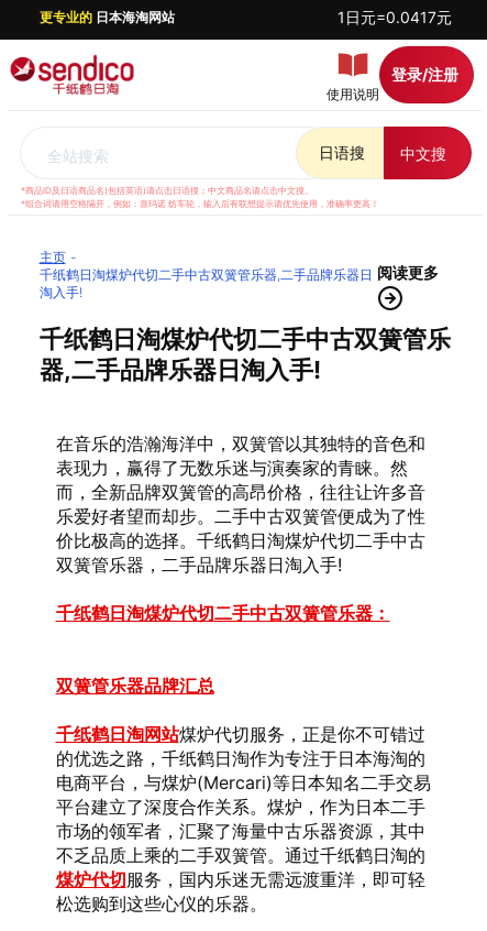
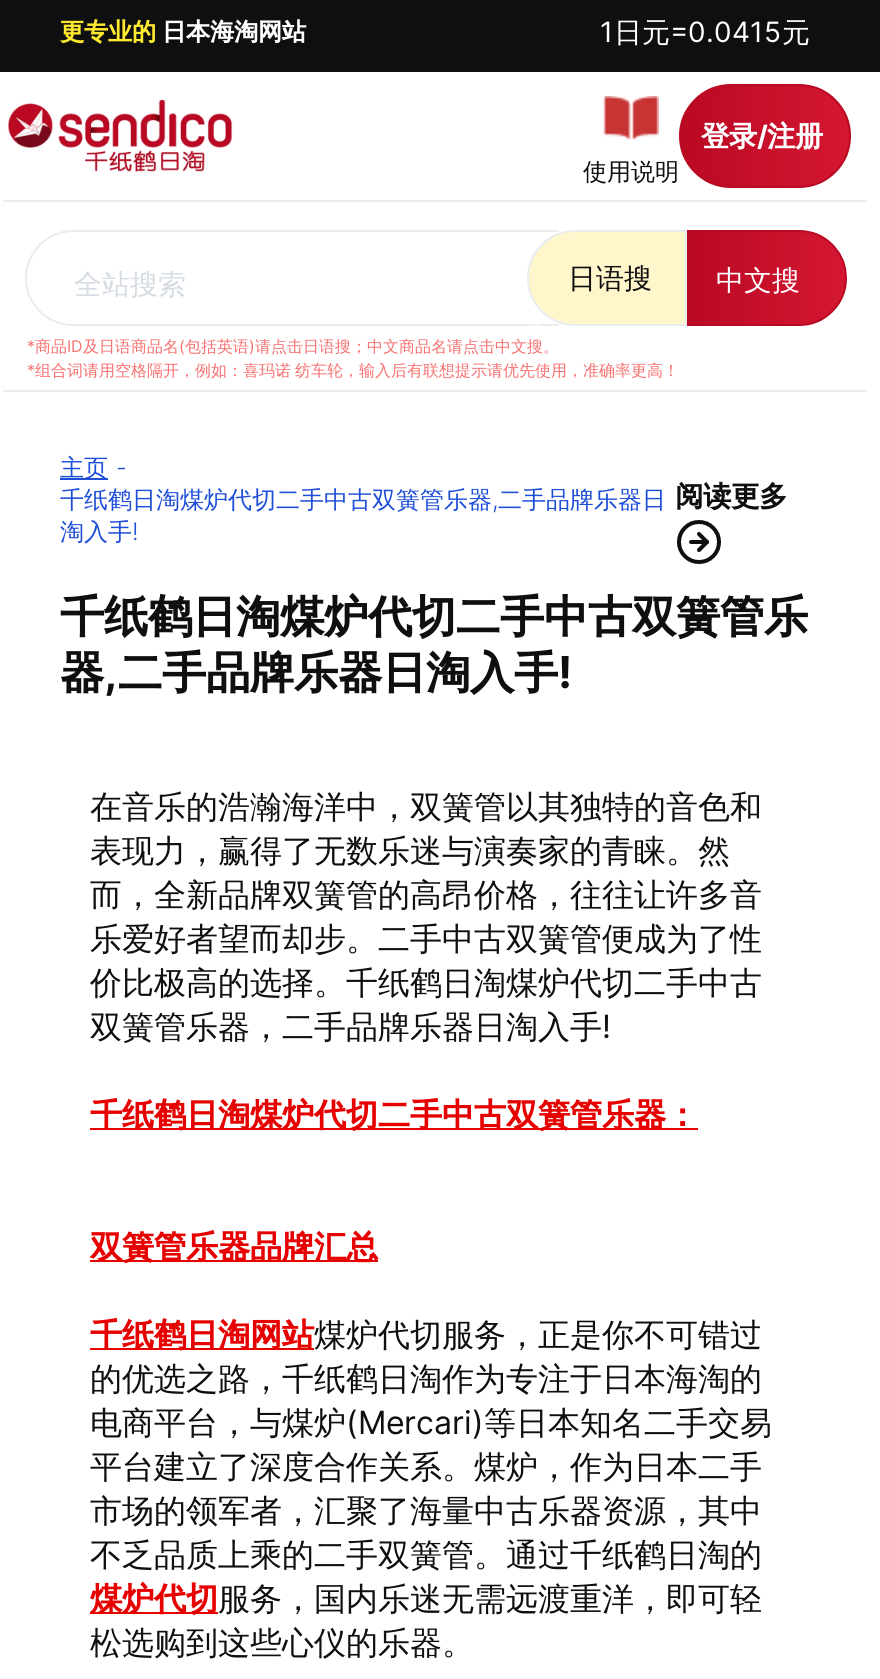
- 1日元=0.0417元
+ 1日元=0.0415元
